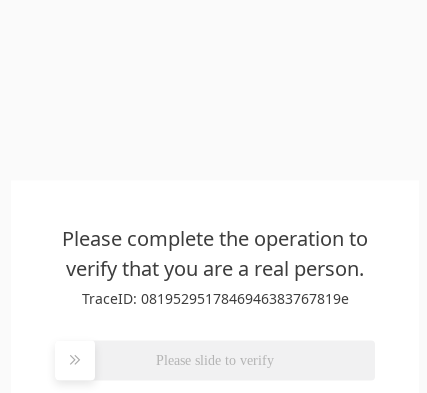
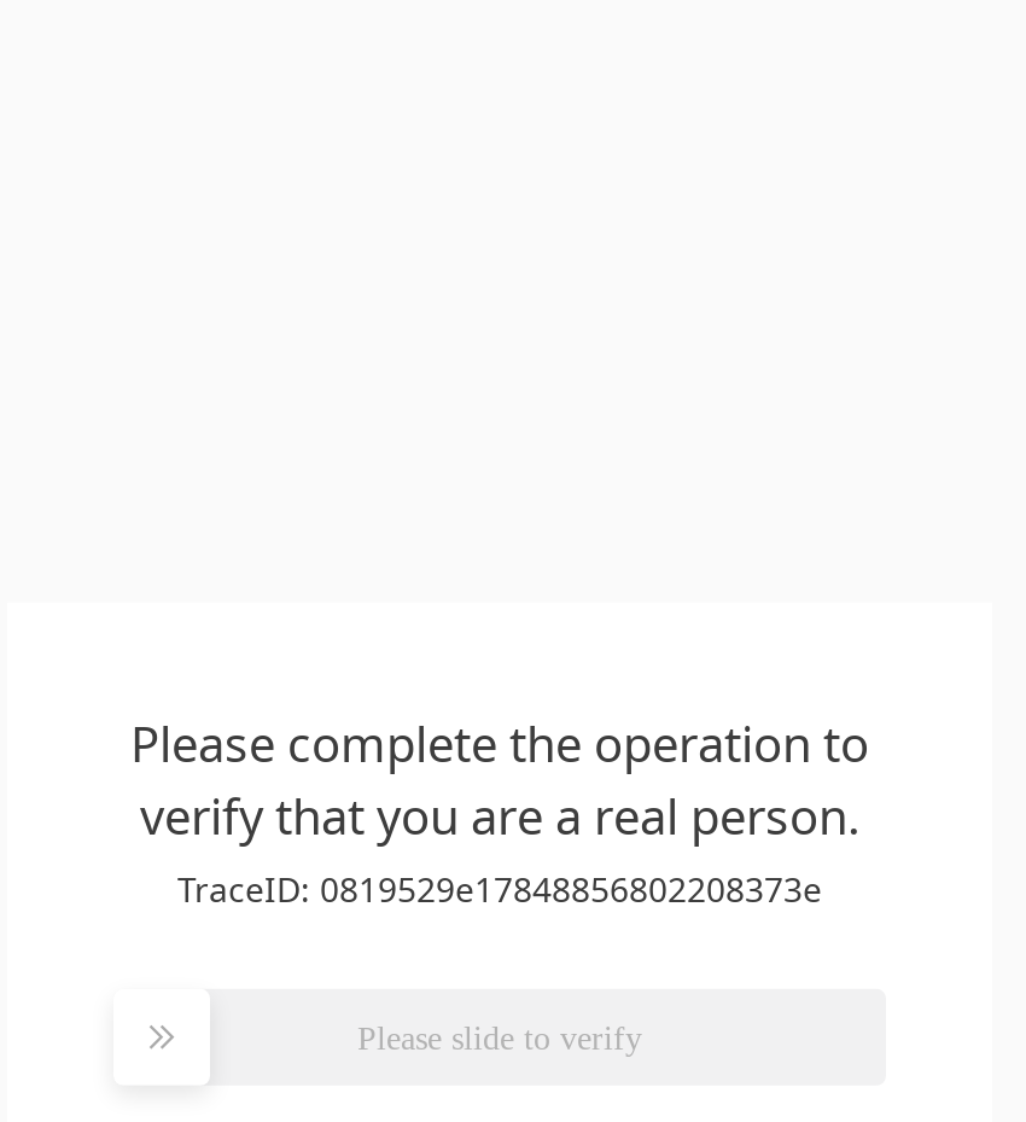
- TraceID: 0819529517846946383767819e
+ TraceID: 0819529e17848856802208373e
